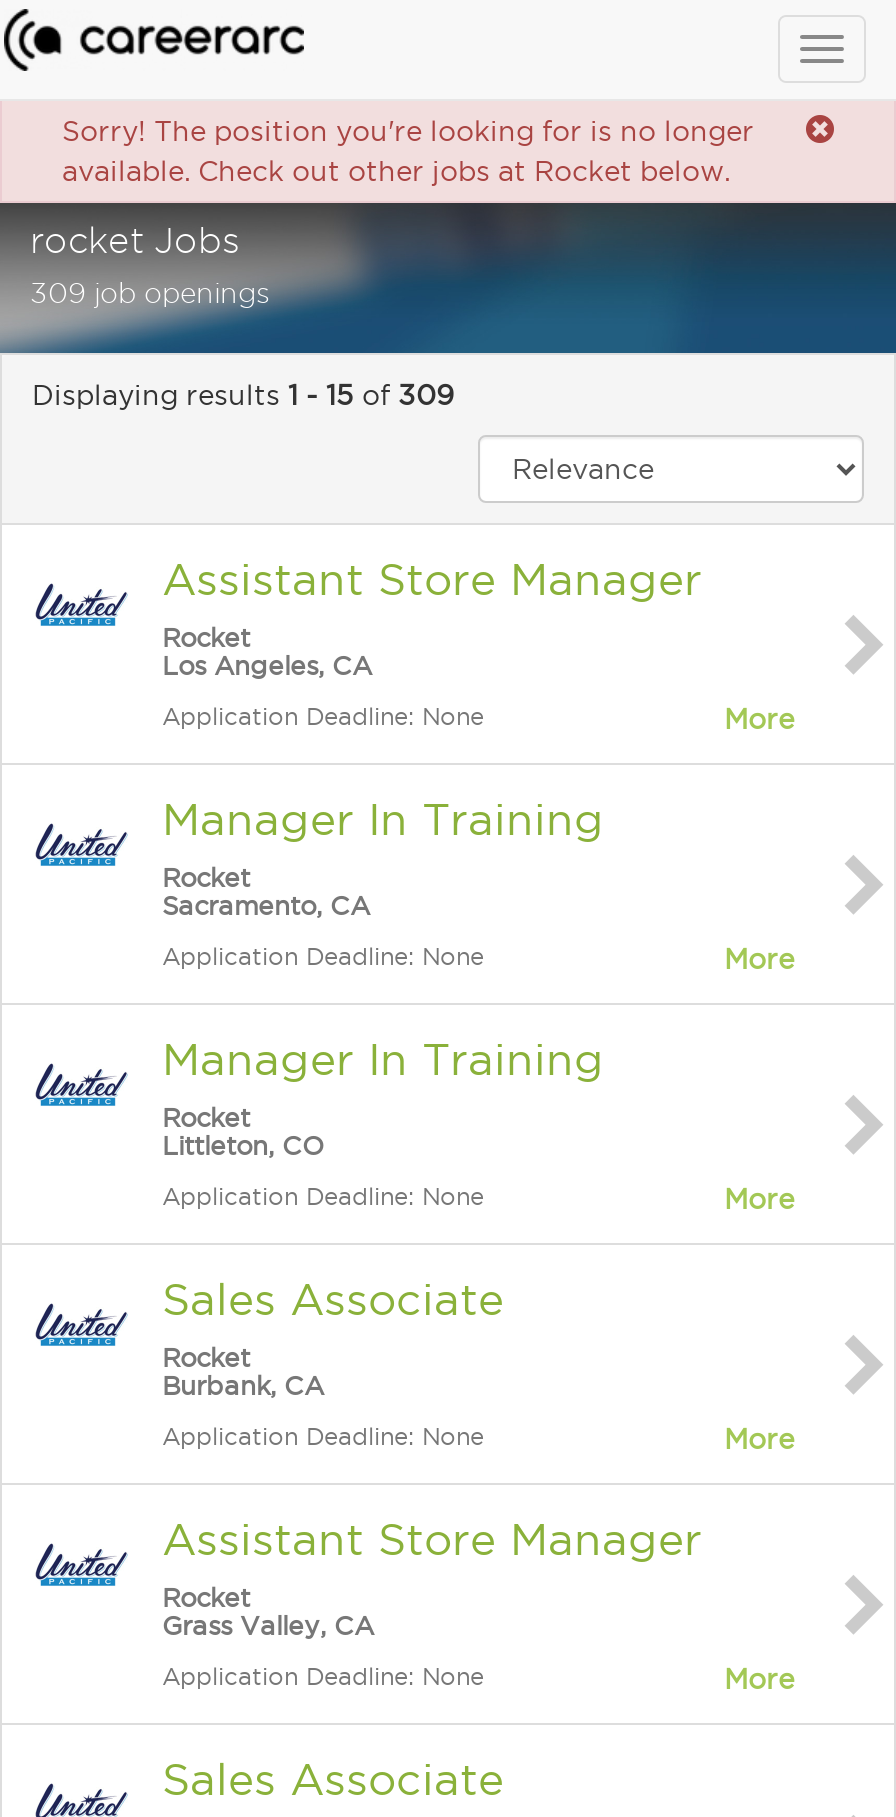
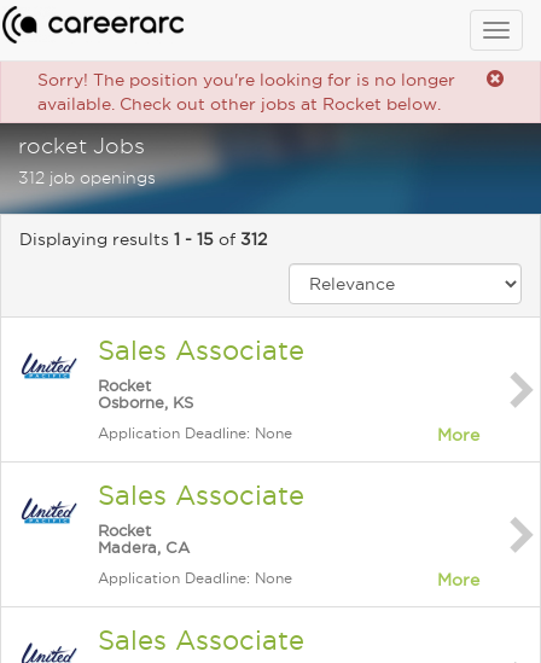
- 309 job openings
+ 312 job openings

- Displaying results 1 - 15 of 309
+ Displaying results 1 - 15 of 312

- Assistant Store Manager
+ Sales Associate

- Los Angeles, CA
- Application Deadline: None
- More
- Manager In Training
- Rocket
- Sacramento, CA
- Application Deadline: None
- More
- Manager In Training
- Rocket
- Littleton, CO
+ Osborne, KS

- Burbank, CA
- Application Deadline: None
- More
- Assistant Store Manager
- Rocket
- Grass Valley, CA
+ Madera, CA
